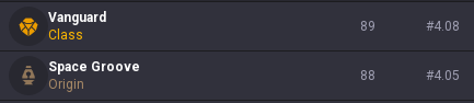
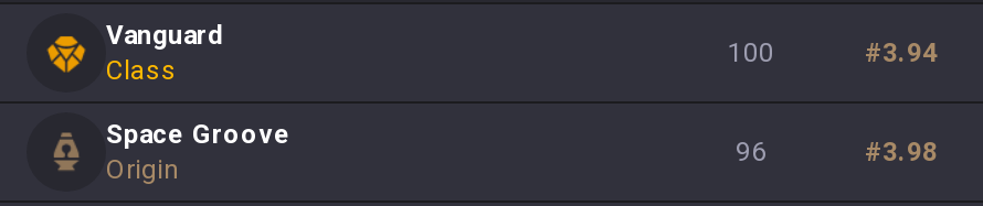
- 89
+ 100

- #4.08
+ #3.94

- 88
+ 96

- #4.05
+ #3.98
